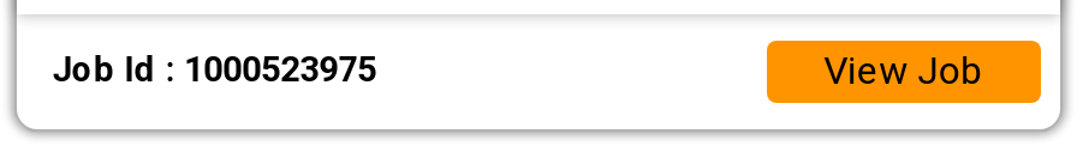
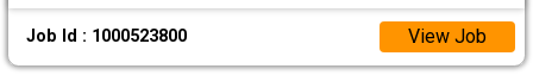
- Job Id : 1000523975
+ Job Id : 1000523800
